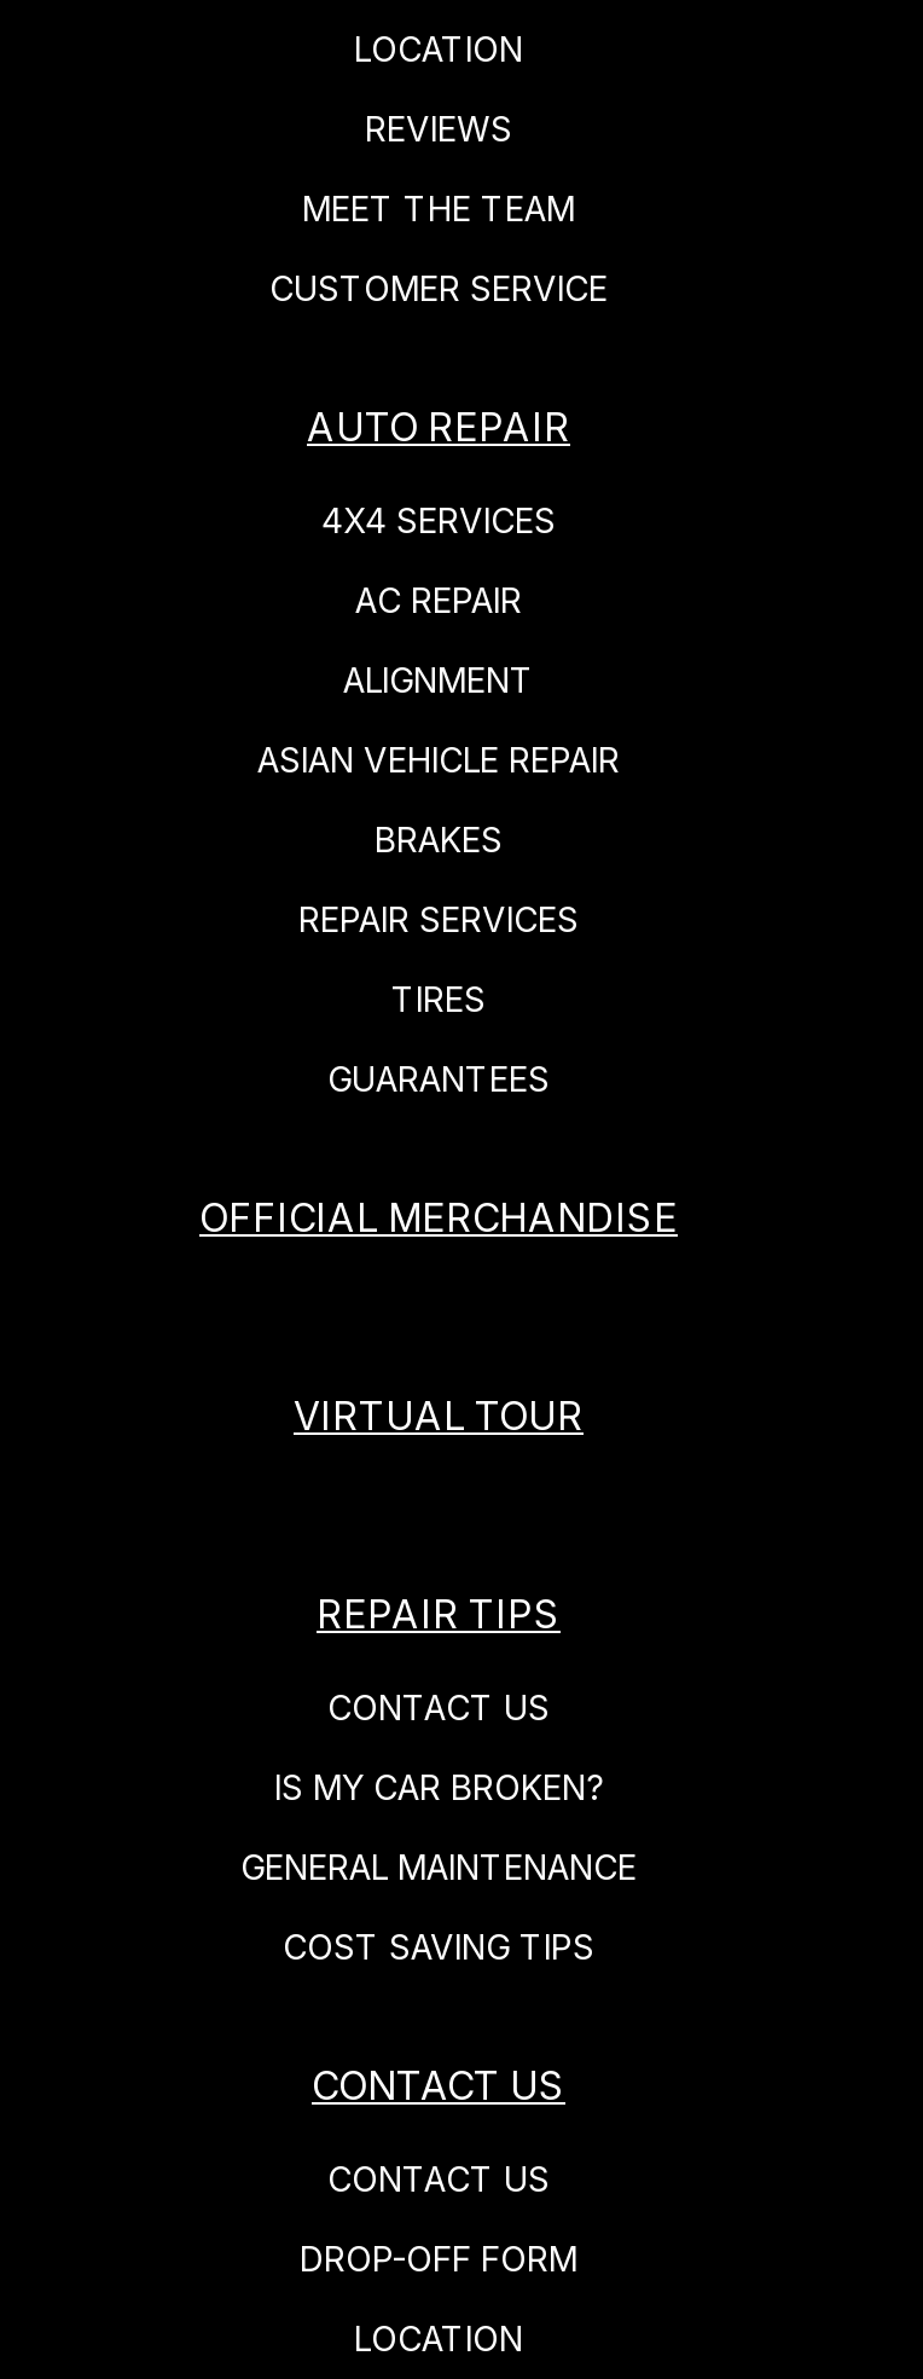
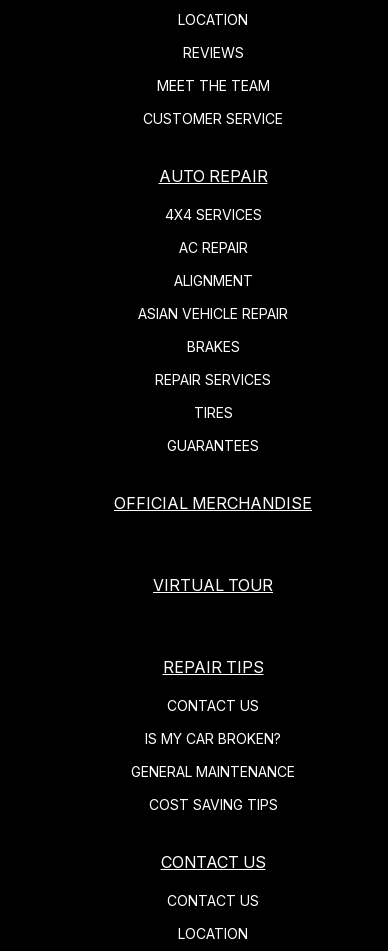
- DROP-OFF FORM
